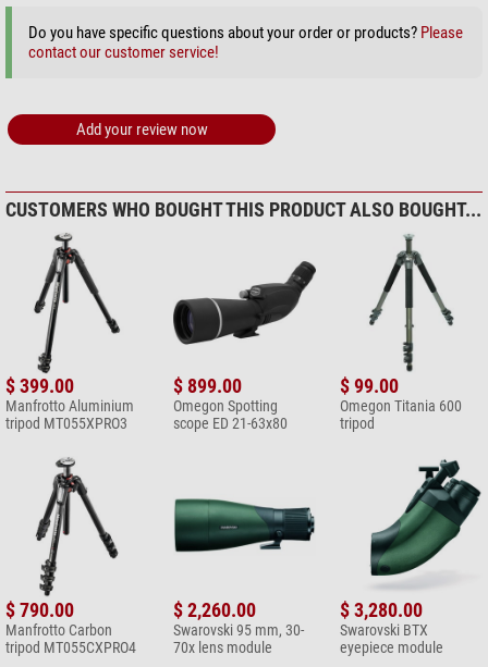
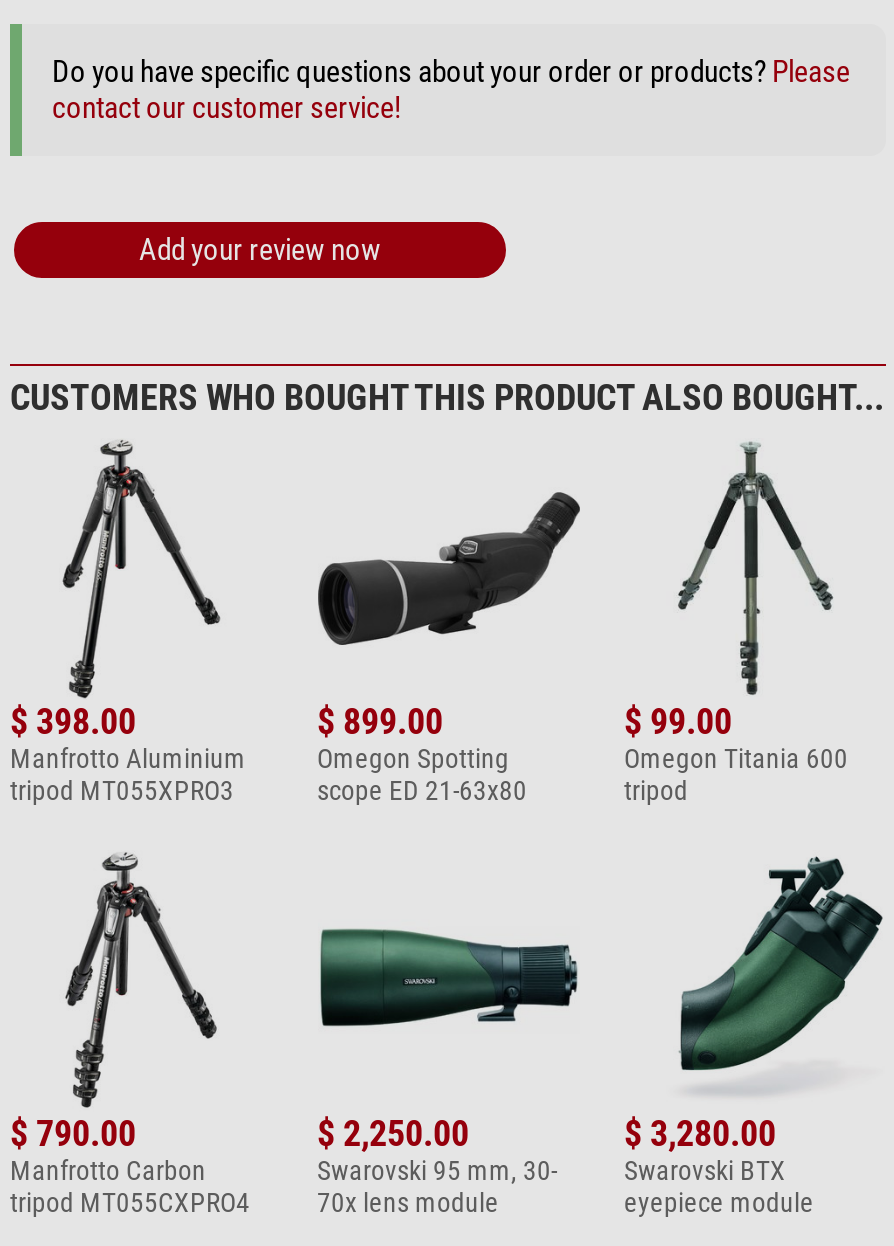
- $ 399.00
+ $ 398.00

- $ 2,260.00
+ $ 2,250.00
